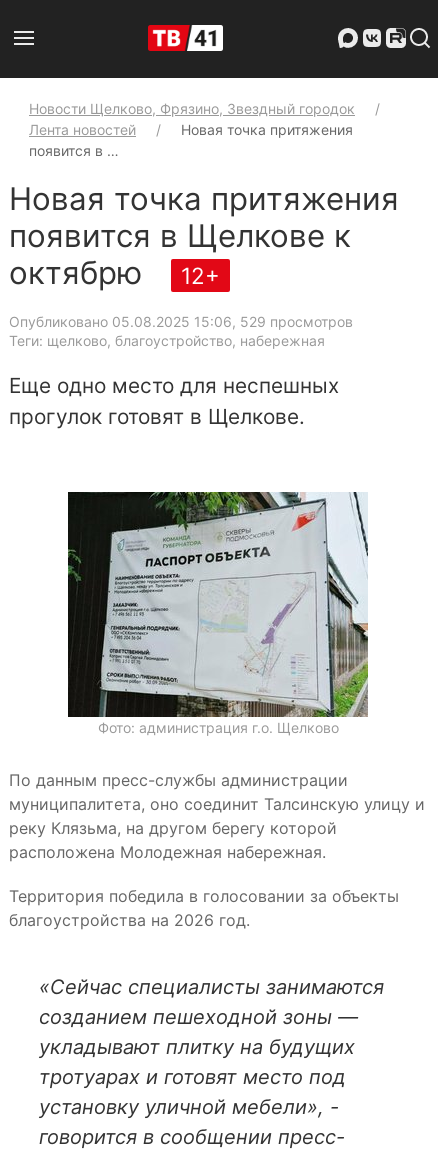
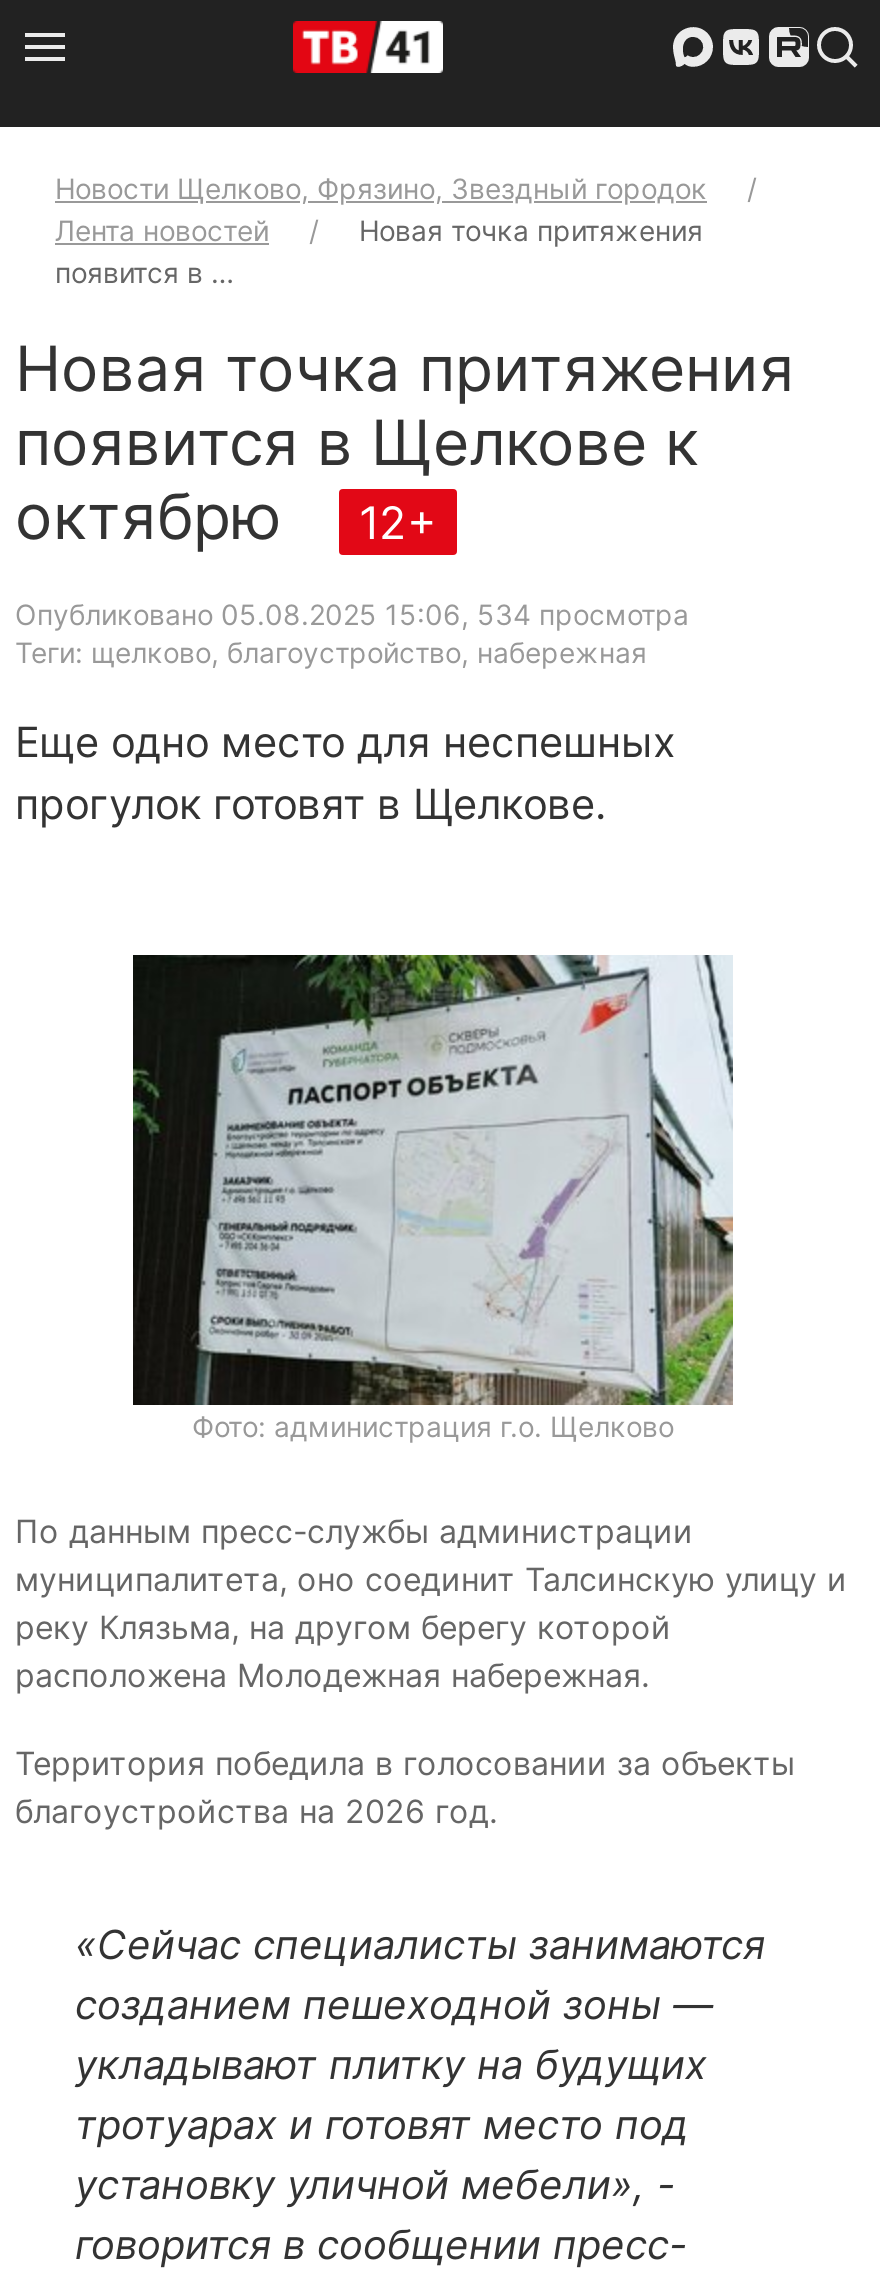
- Опубликовано 05.08.2025 15:06, 529 просмотров
+ Опубликовано 05.08.2025 15:06, 534 просмотра
